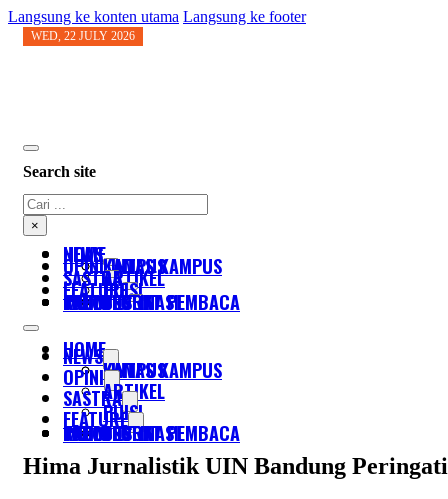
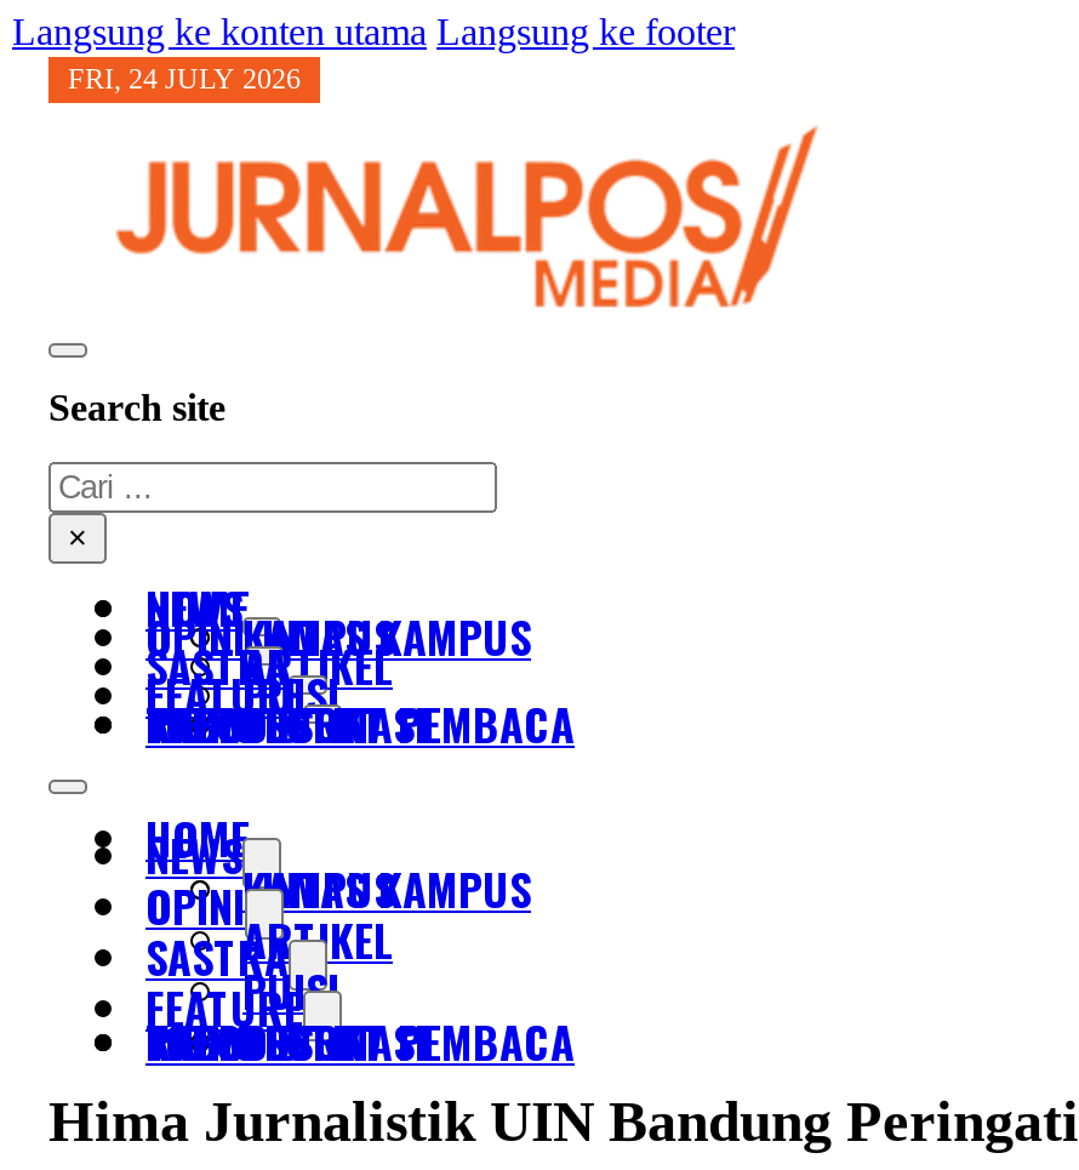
- WED, 22 JULY 2026
+ FRI, 24 JULY 2026

+ [image]
